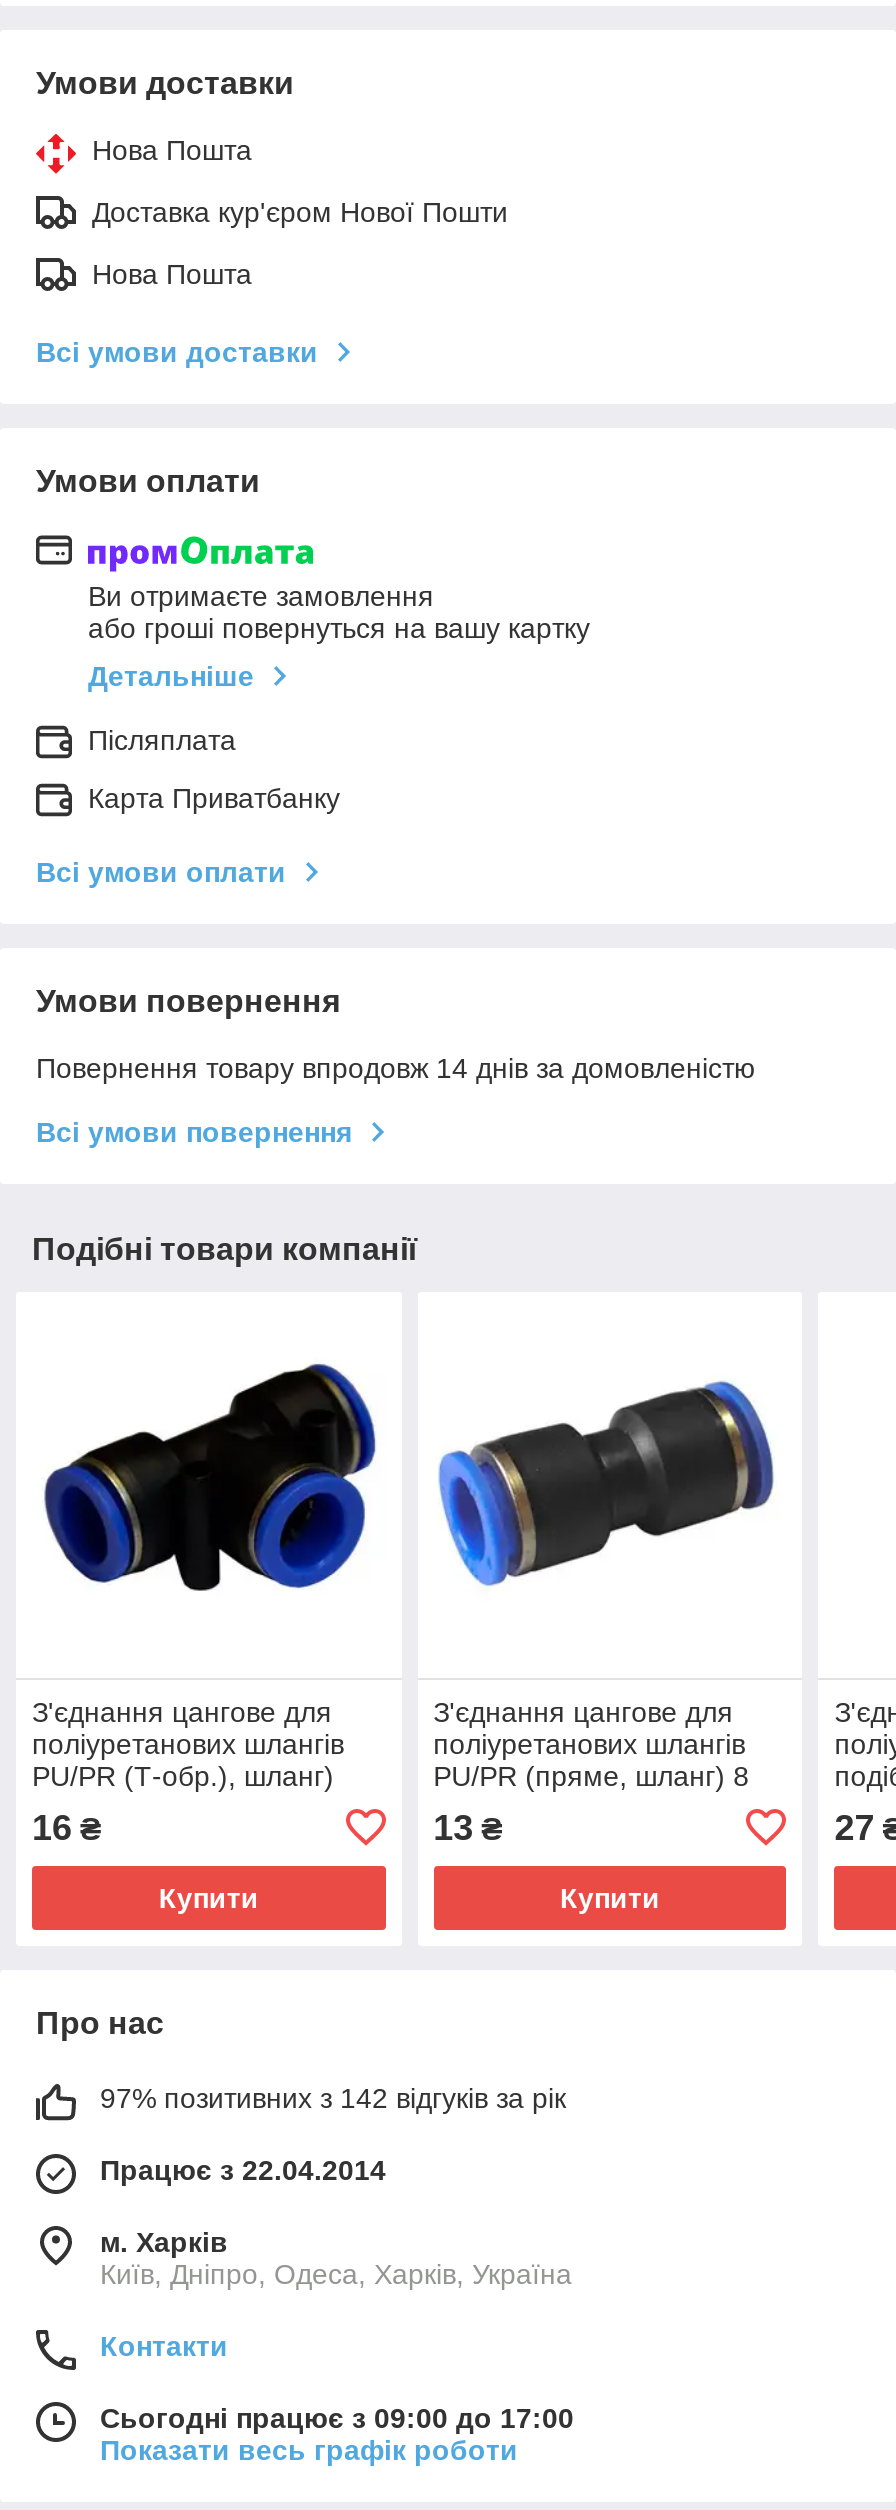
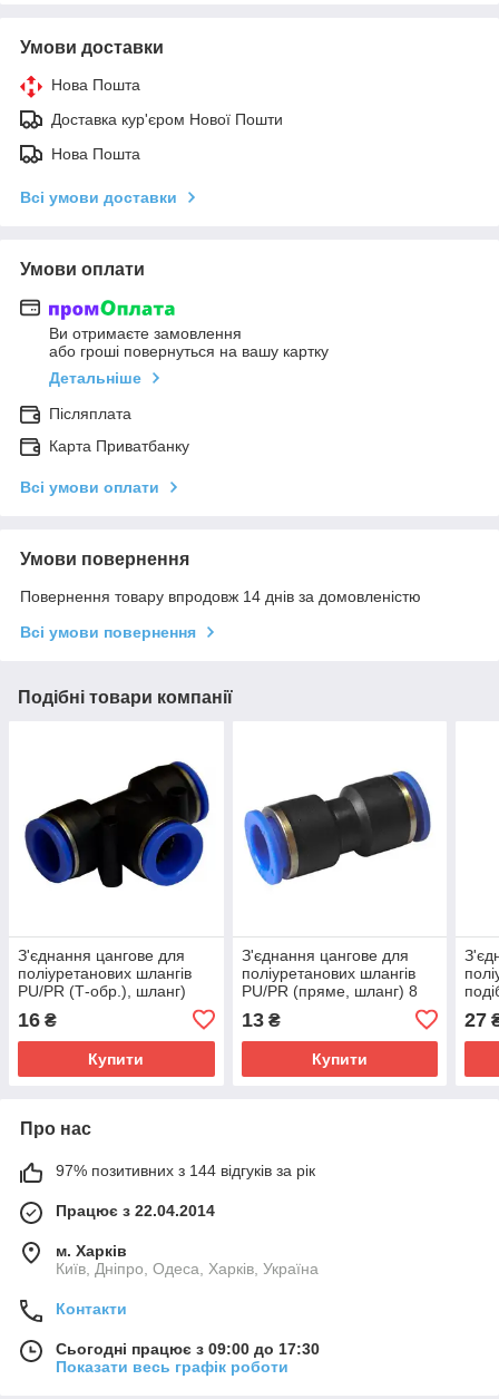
- 97% позитивних з 142 відгуків за рік
+ 97% позитивних з 144 відгуків за рік

- Сьогодні працює з 09:00 до 17:00
+ Сьогодні працює з 09:00 до 17:30
